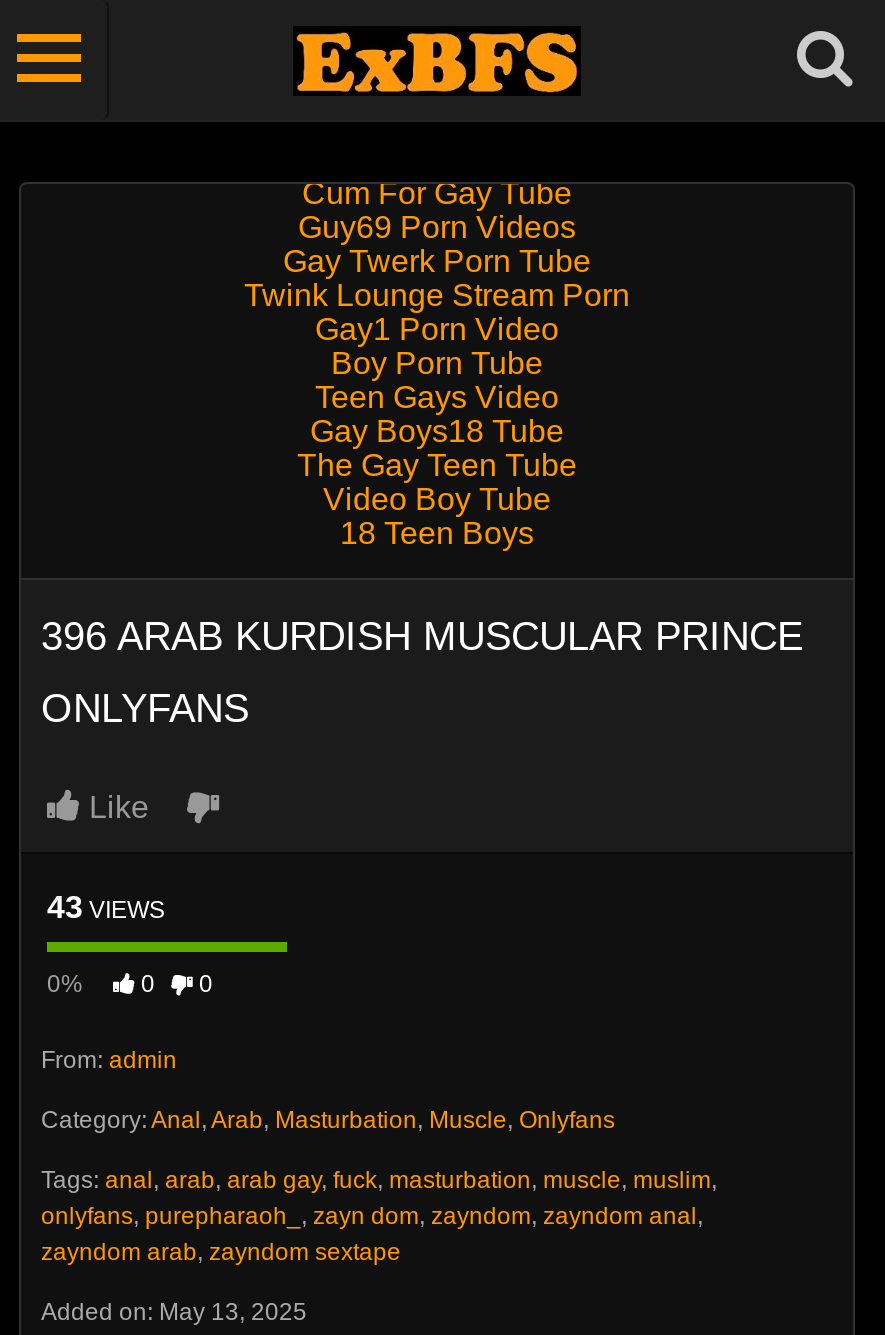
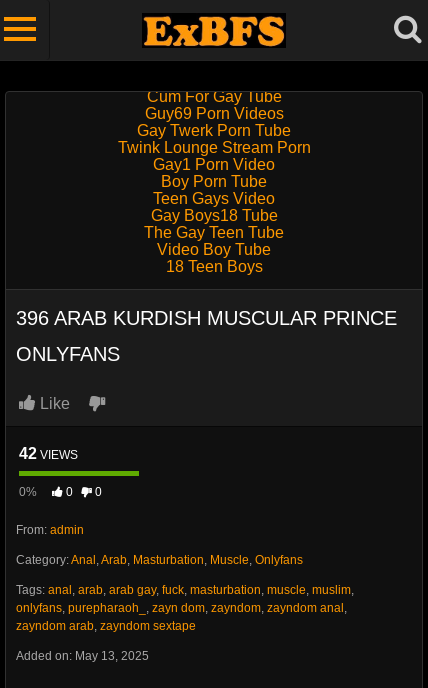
- 43 VIEWS
+ 42 VIEWS
